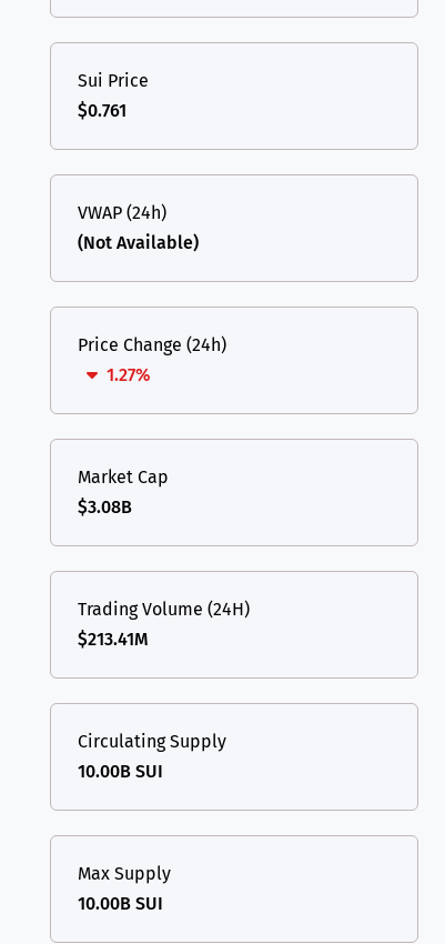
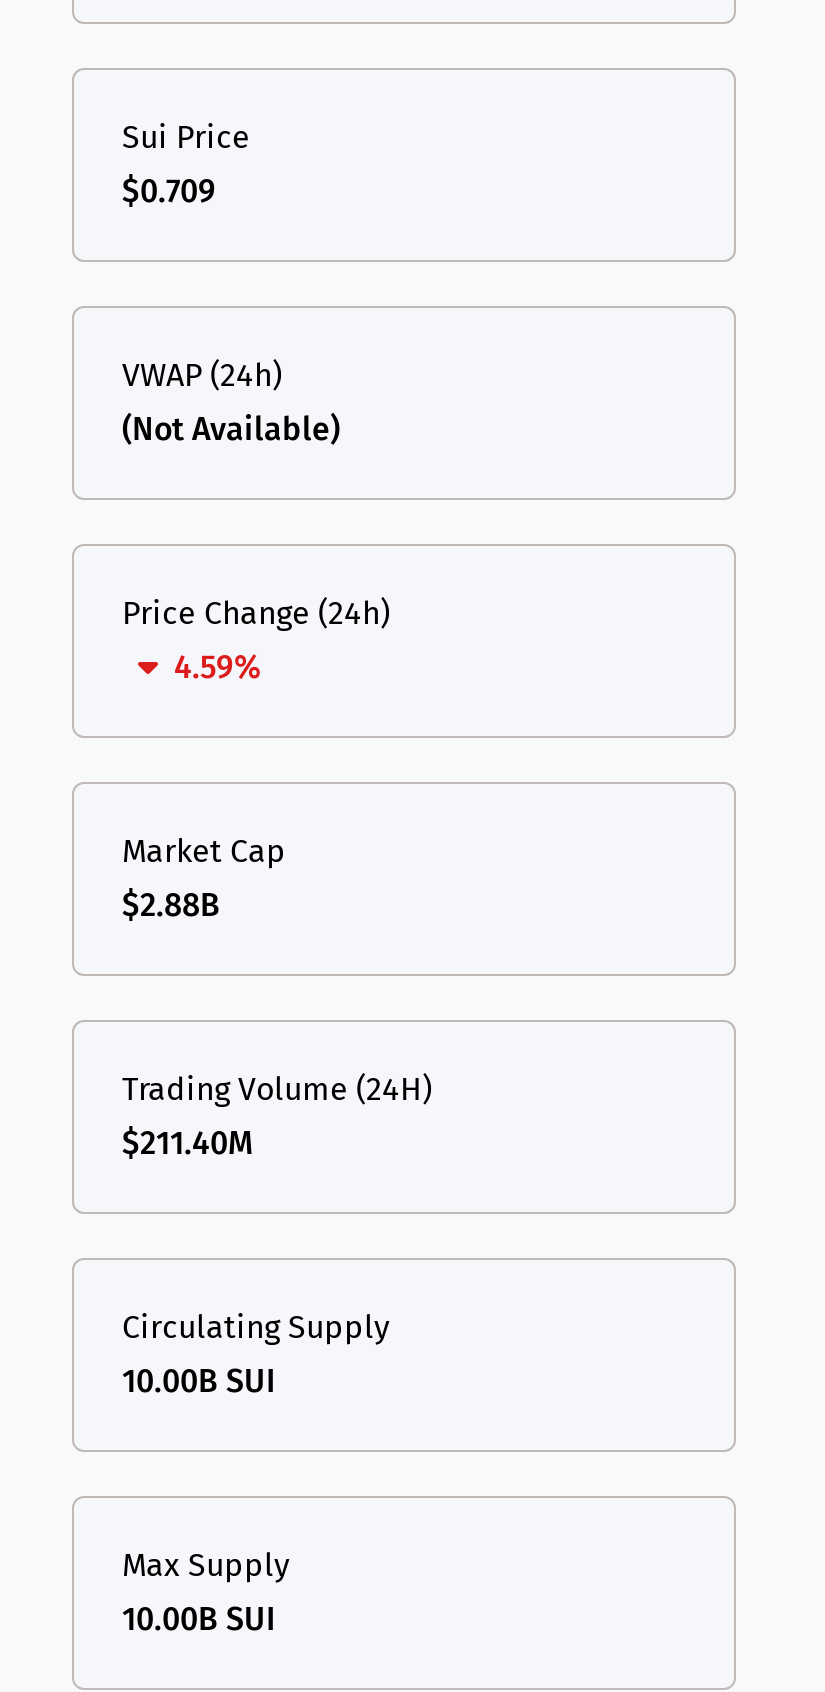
- $0.761
+ $0.709

- 1.27%
+ 4.59%

- $3.08B
+ $2.88B

- $213.41M
+ $211.40M
